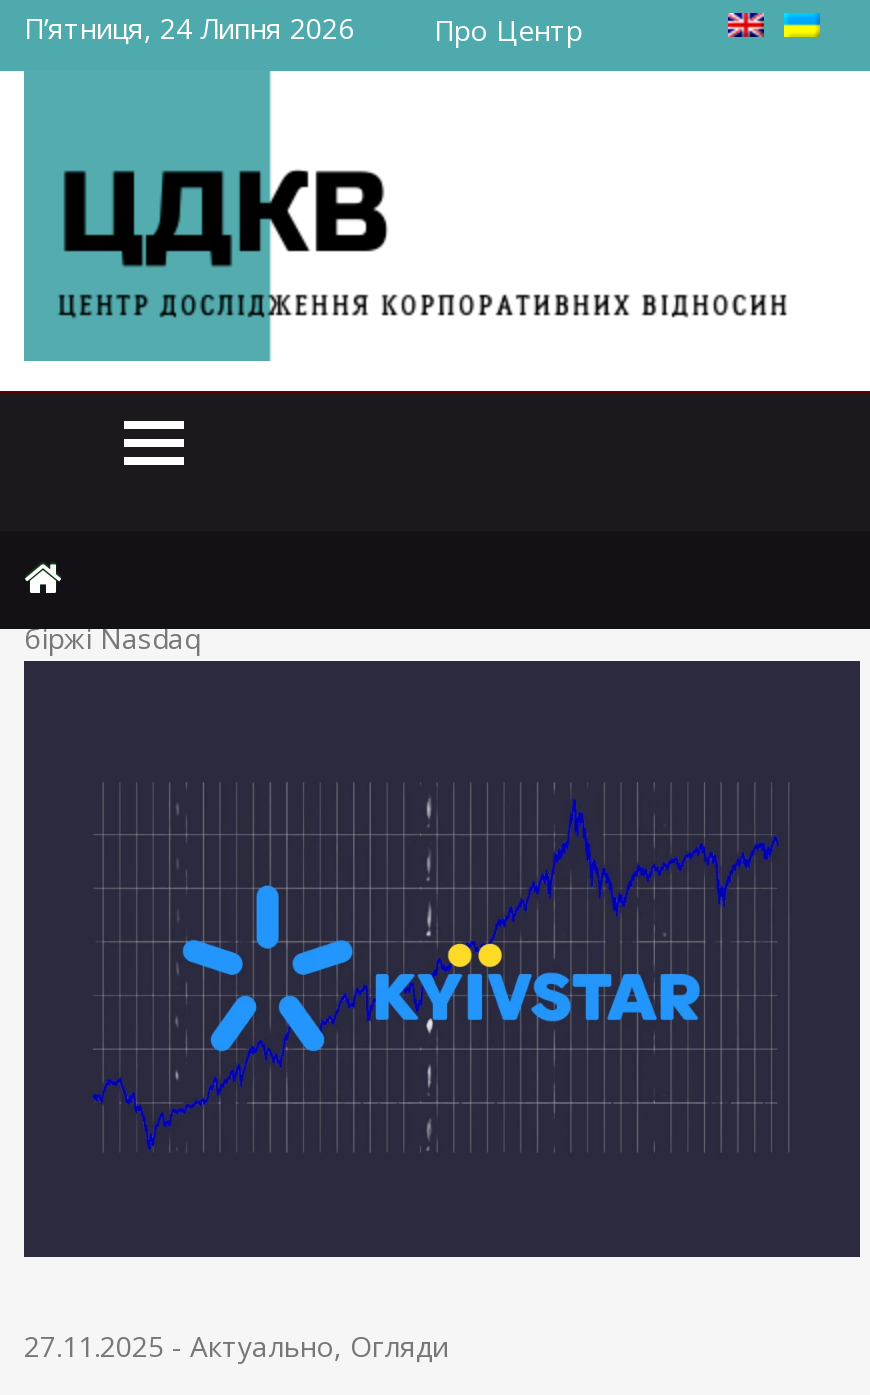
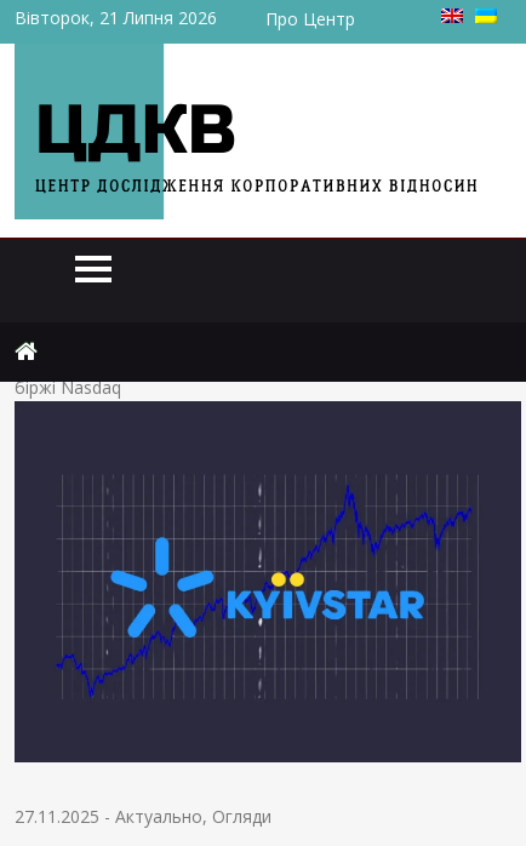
- П’ятниця, 24 Липня 2026
+ Вівторок, 21 Липня 2026
